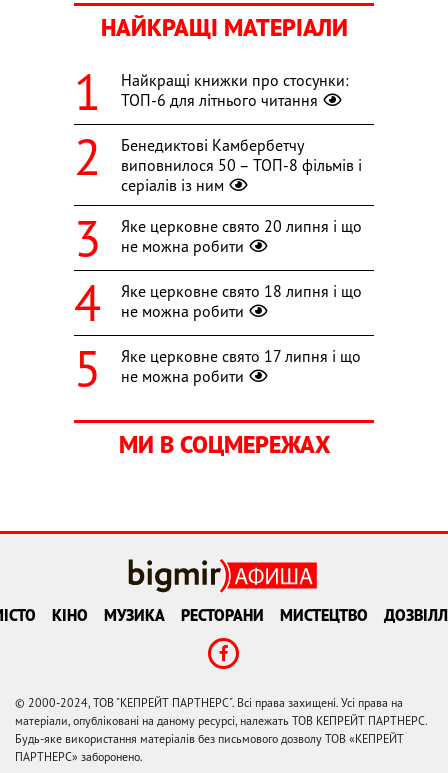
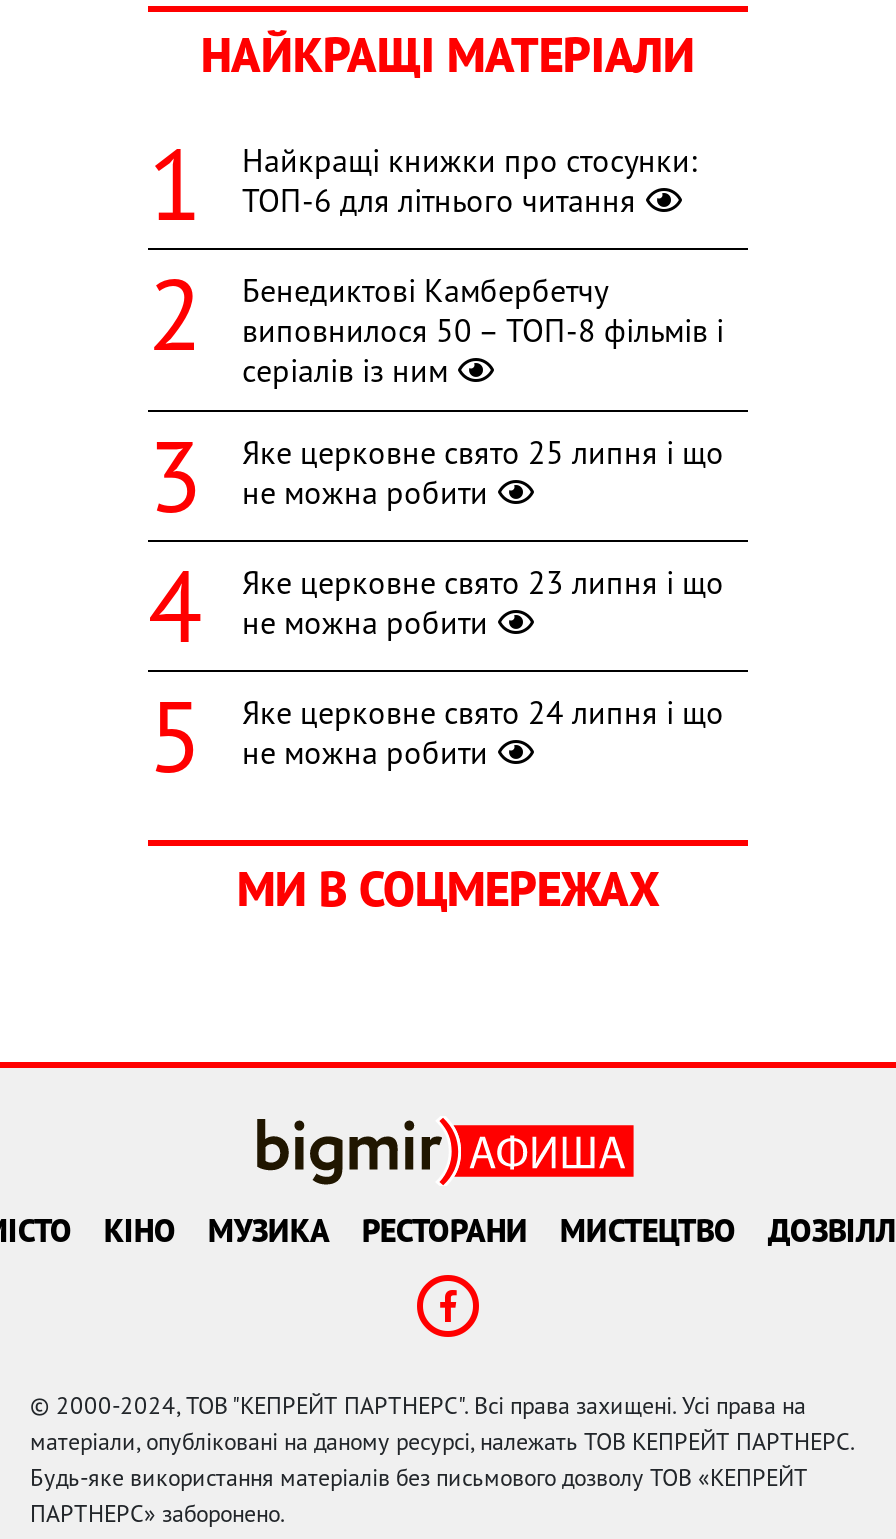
- Яке церковне свято 20 липня і що
+ Яке церковне свято 25 липня і що

- Яке церковне свято 18 липня і що
+ Яке церковне свято 23 липня і що

- Яке церковне свято 17 липня і що
+ Яке церковне свято 24 липня і що
